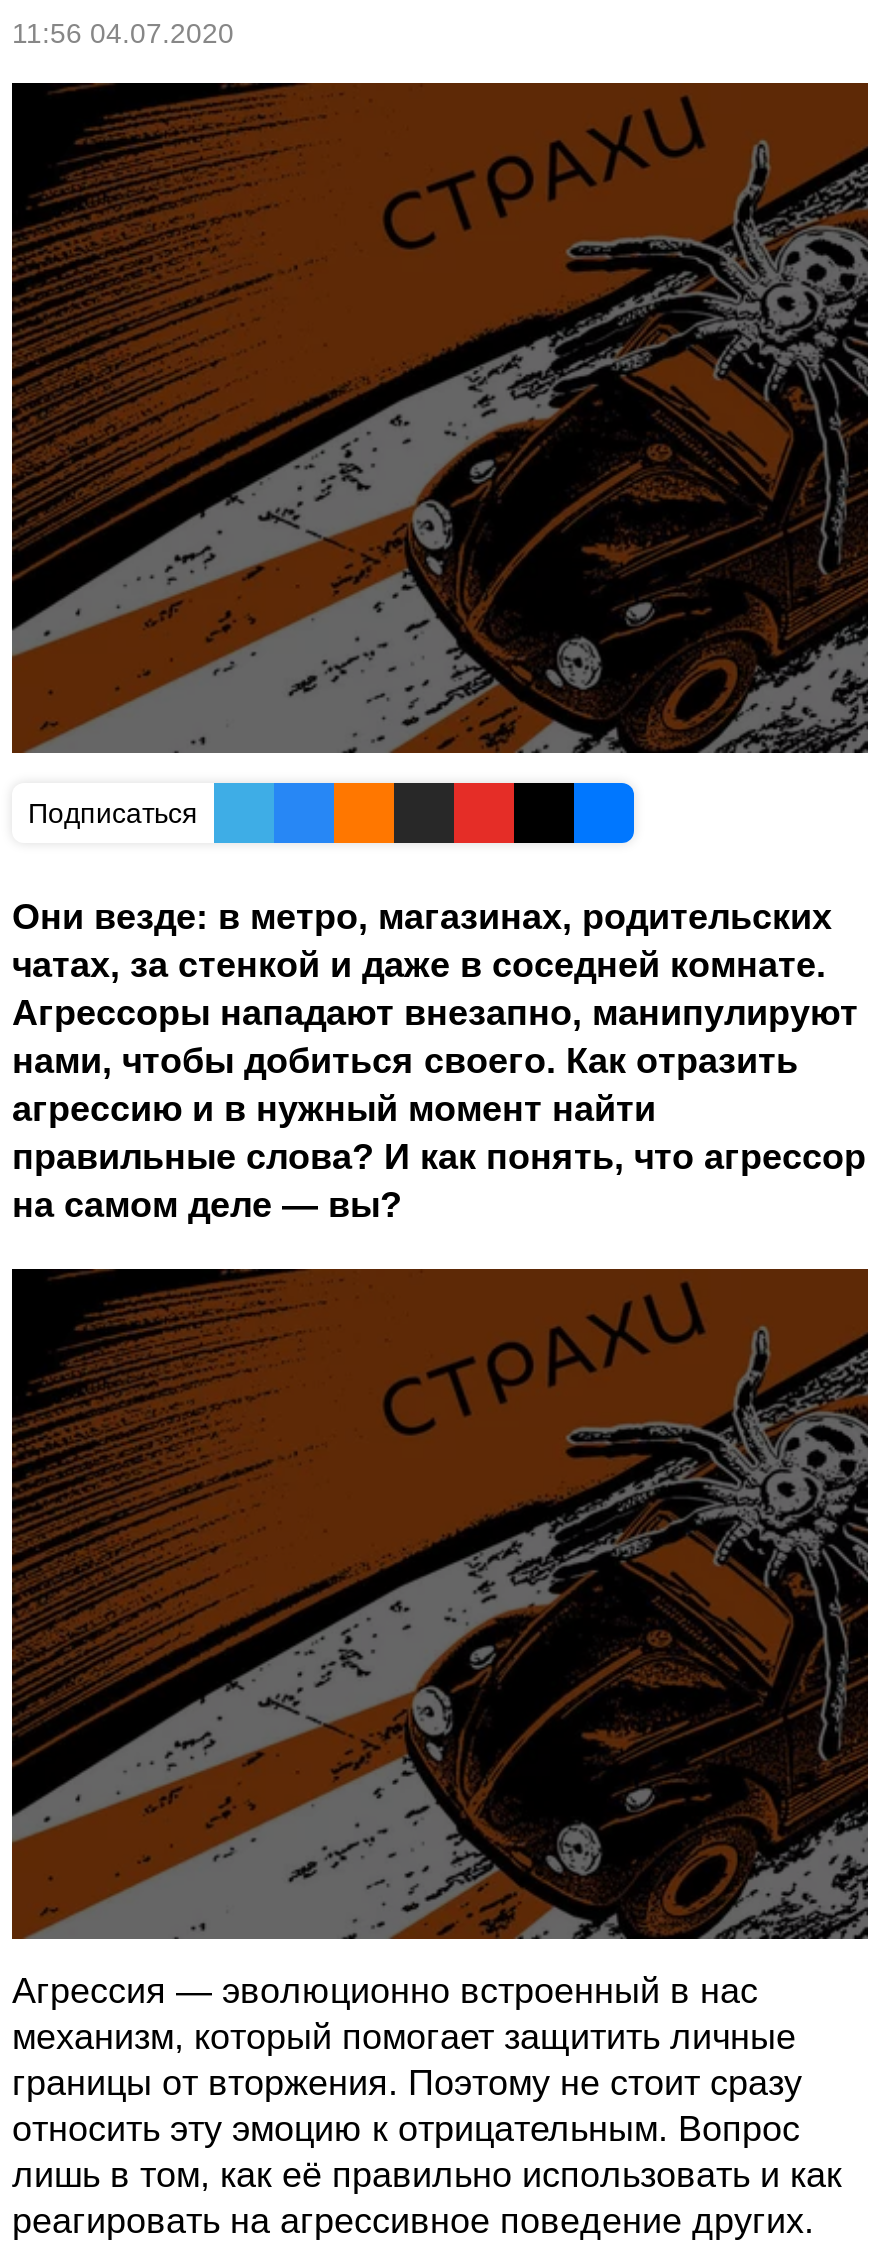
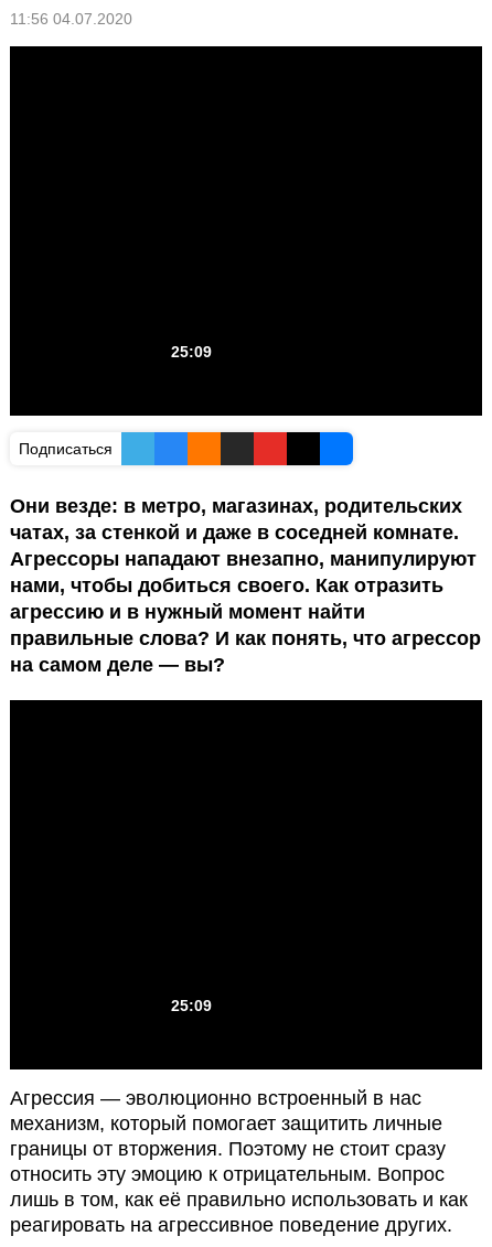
+ 25:09

- [image]

+ 25:09

- [image]
